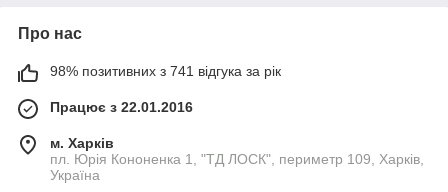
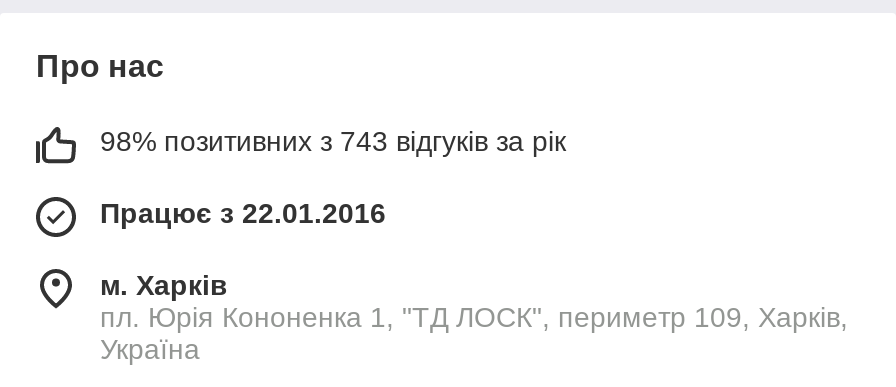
- 98% позитивних з 741 відгука за рік
+ 98% позитивних з 743 відгуків за рік
